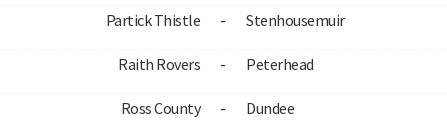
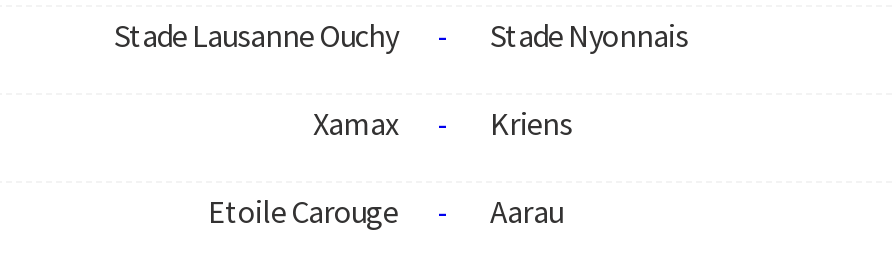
- Partick Thistle
+ Stade Lausanne Ouchy

- Stenhousemuir
+ Stade Nyonnais

- Raith Rovers
+ Xamax

- Peterhead
+ Kriens

- Ross County
+ Etoile Carouge

- Dundee
+ Aarau
